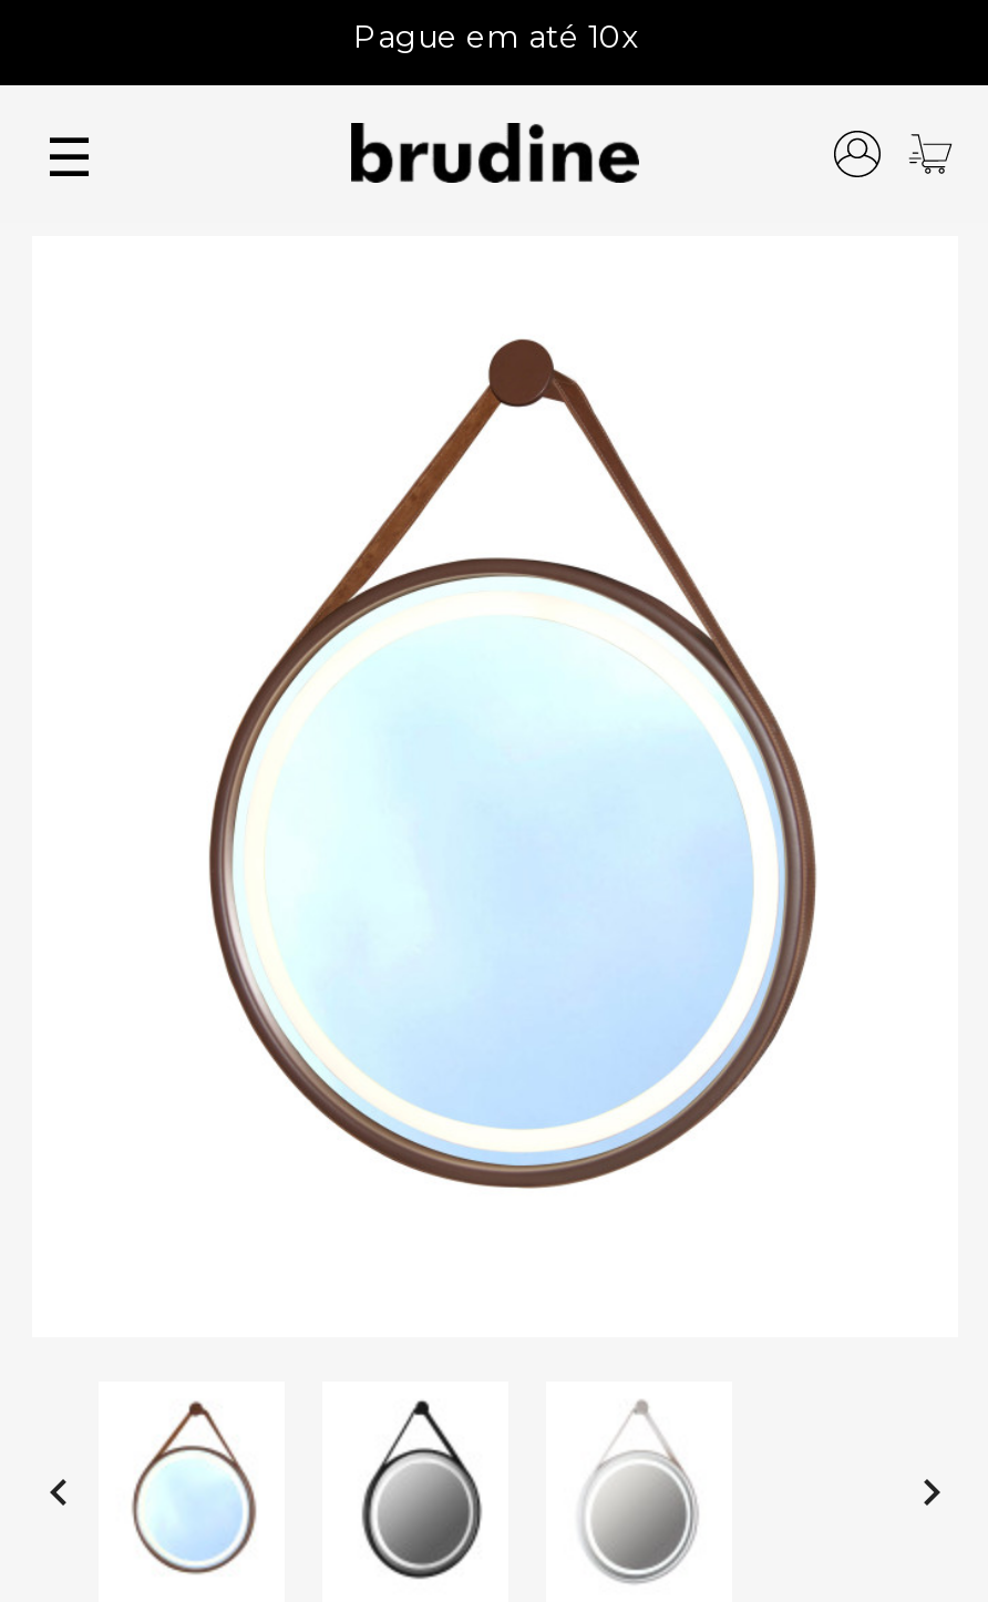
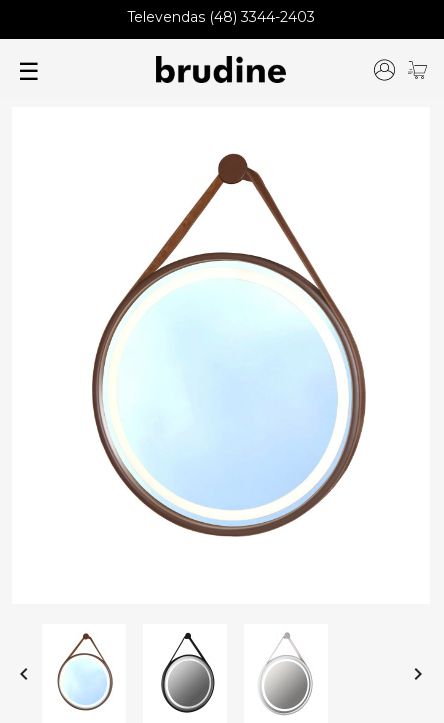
- Pague em até 10x
+ Televendas (48) 3344-2403
